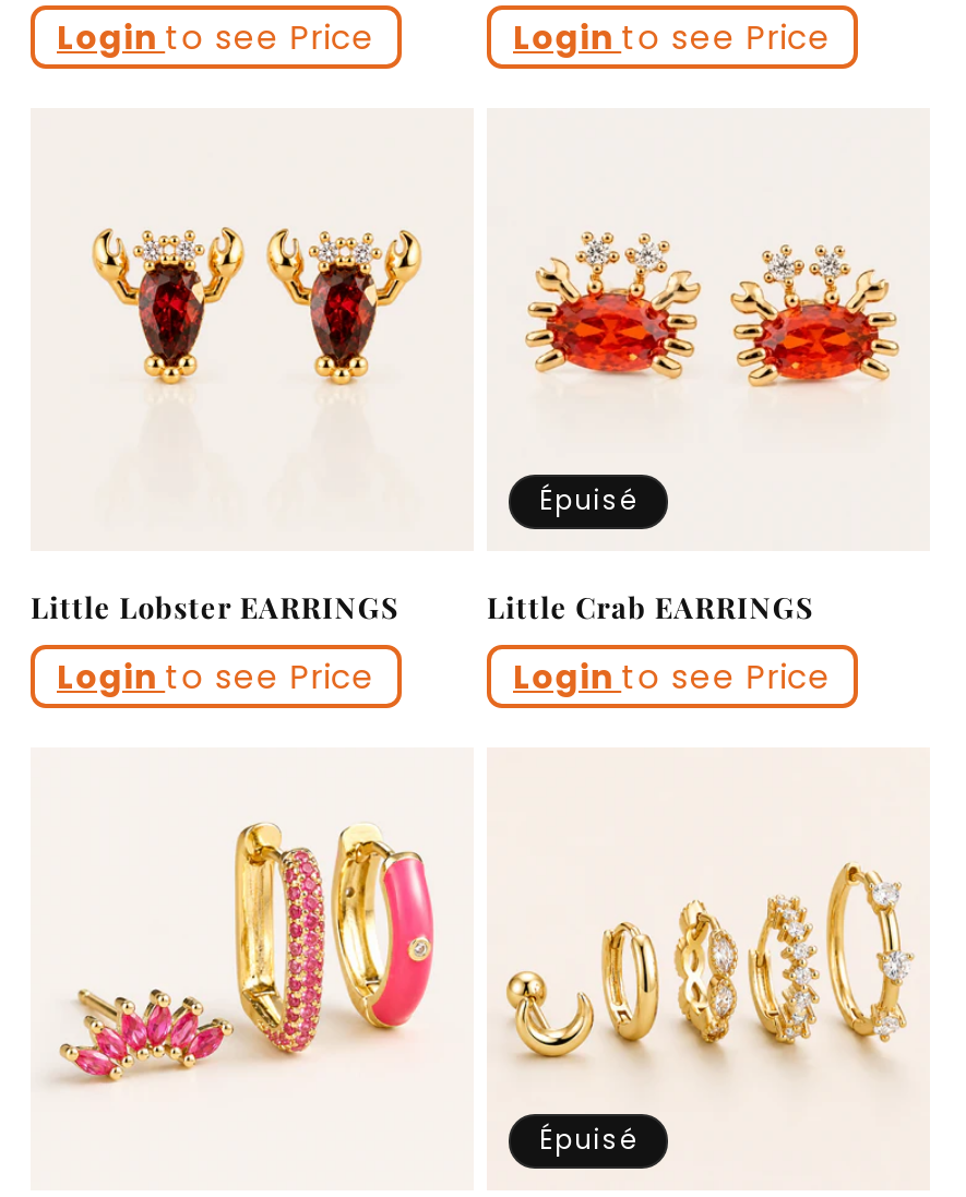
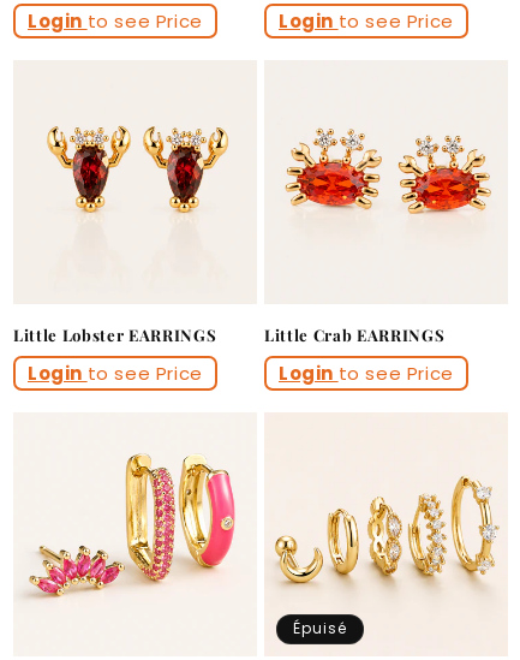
- Épuisé
